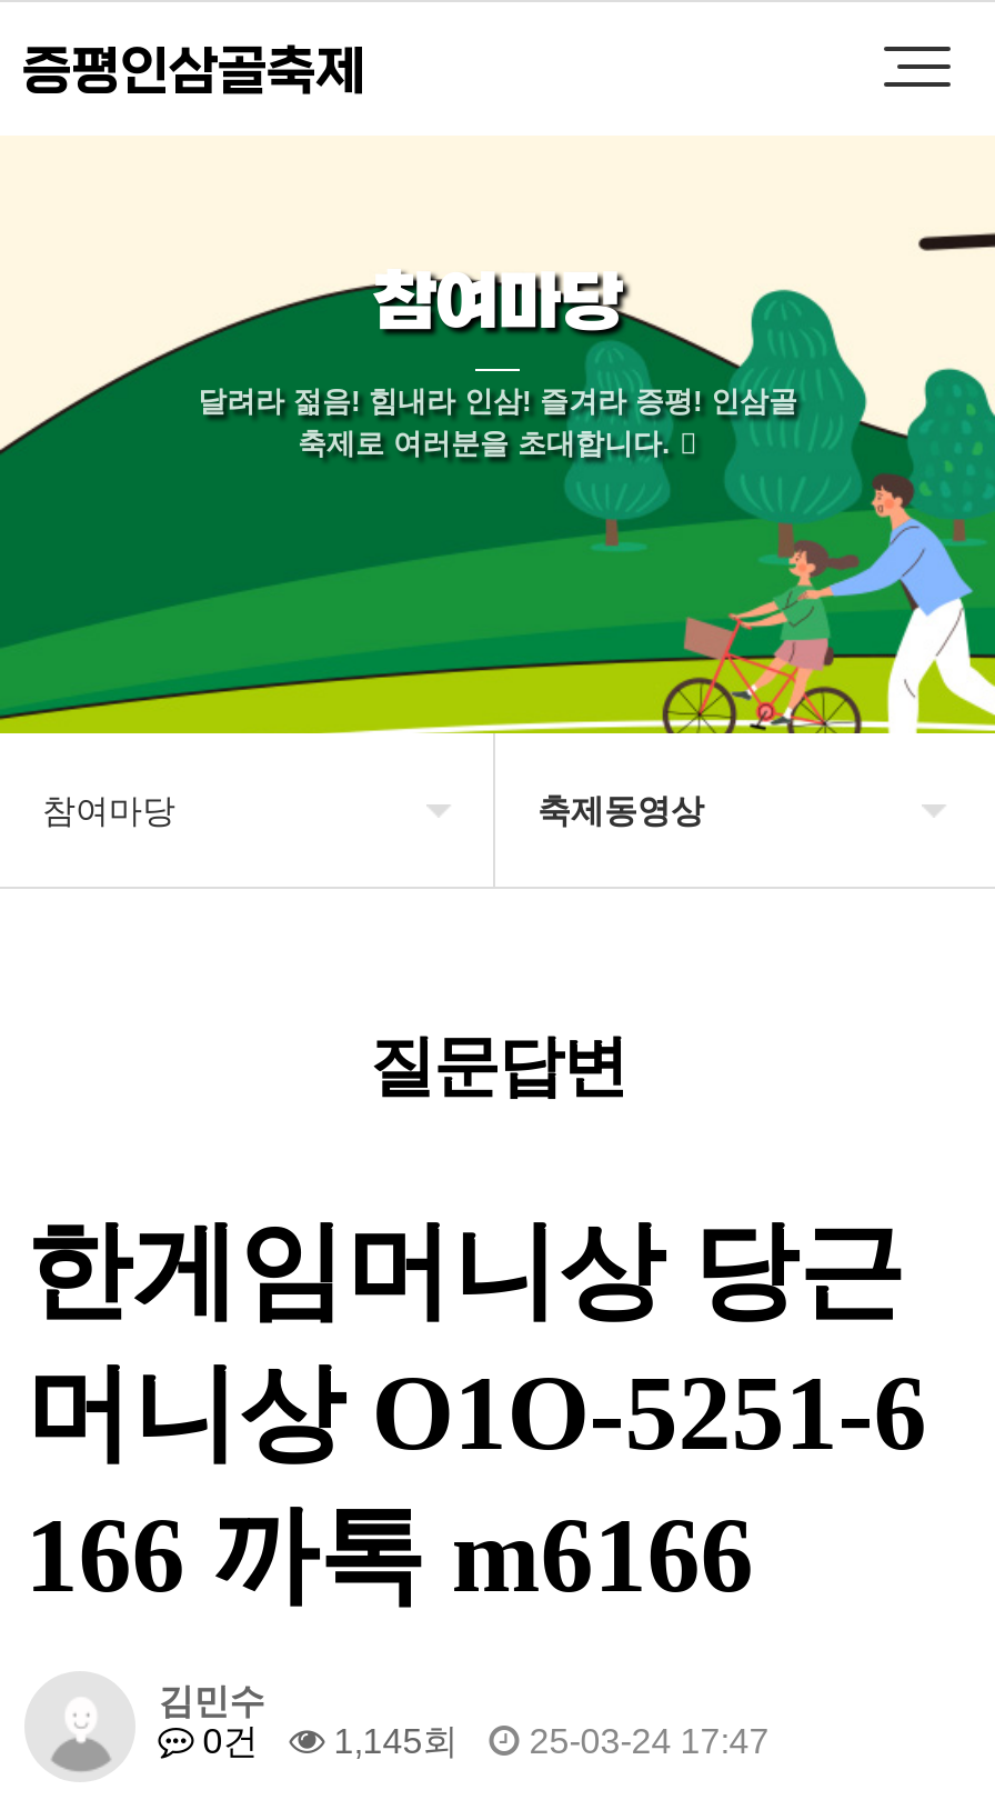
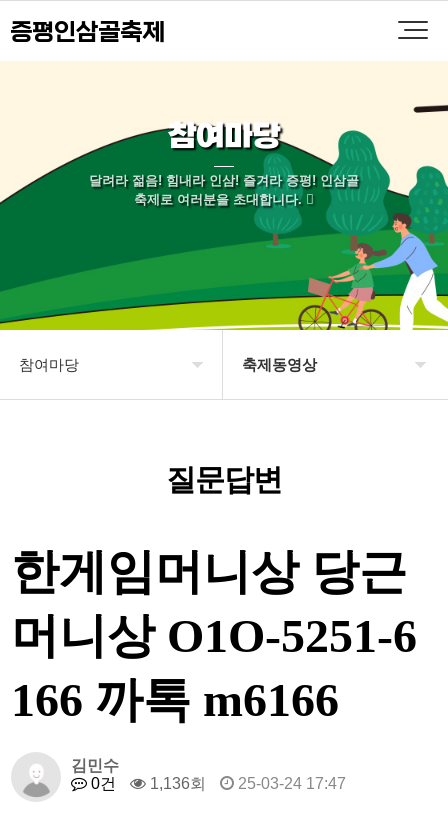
- 0건 1,145회 25-03-24 17:47
+ 0건 1,136회 25-03-24 17:47
